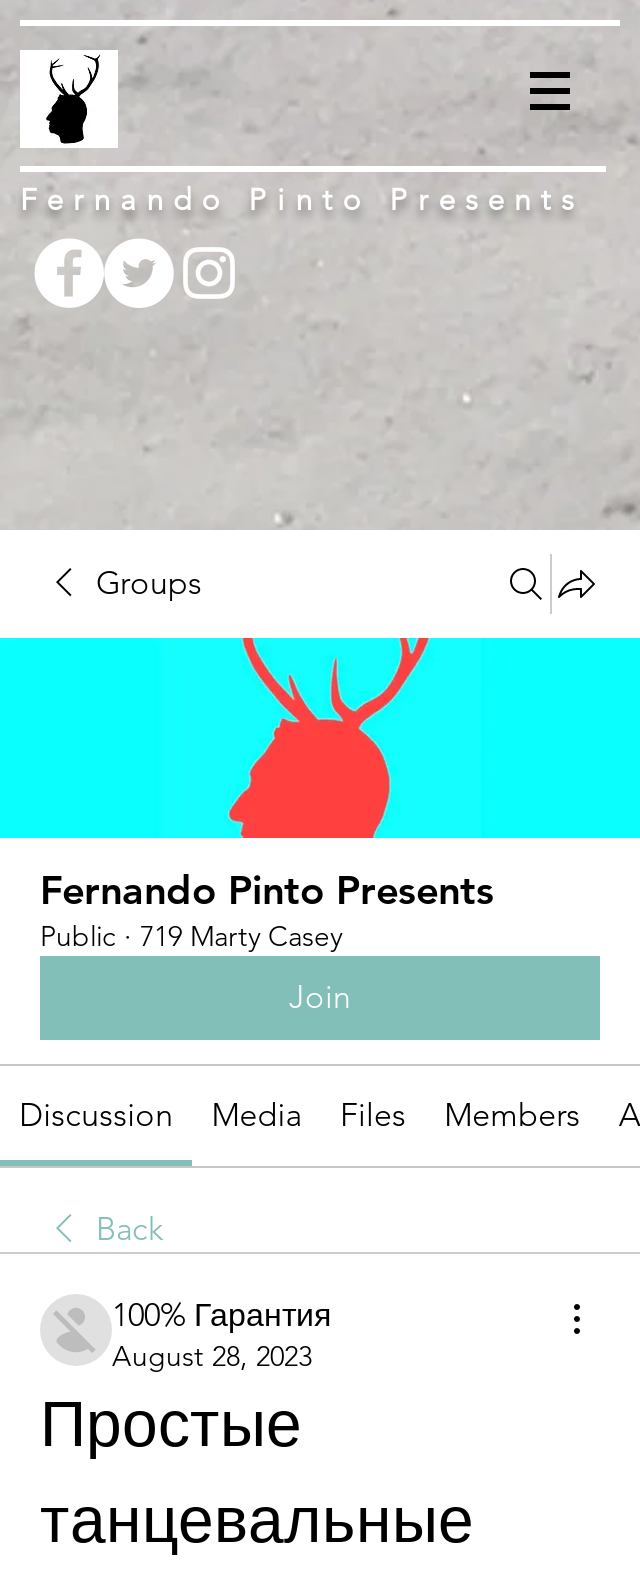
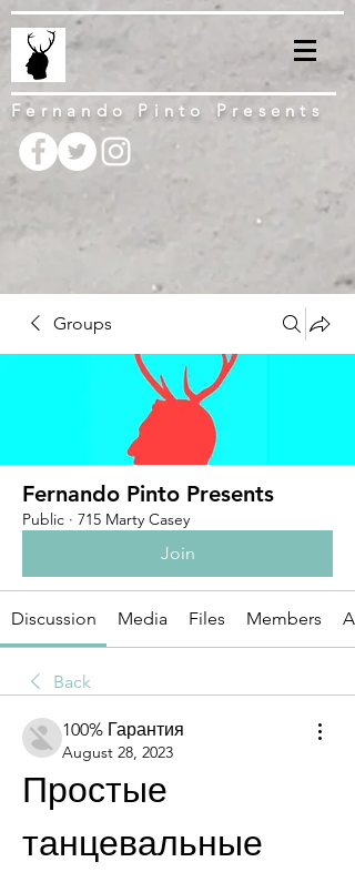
- Public · 719 Marty Casey
+ Public · 715 Marty Casey
